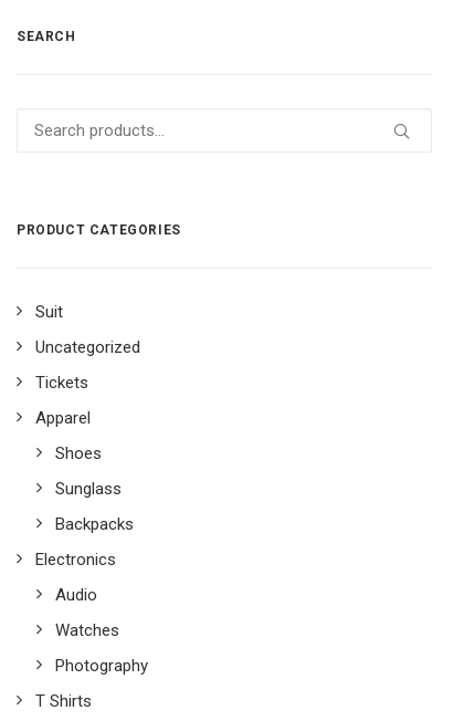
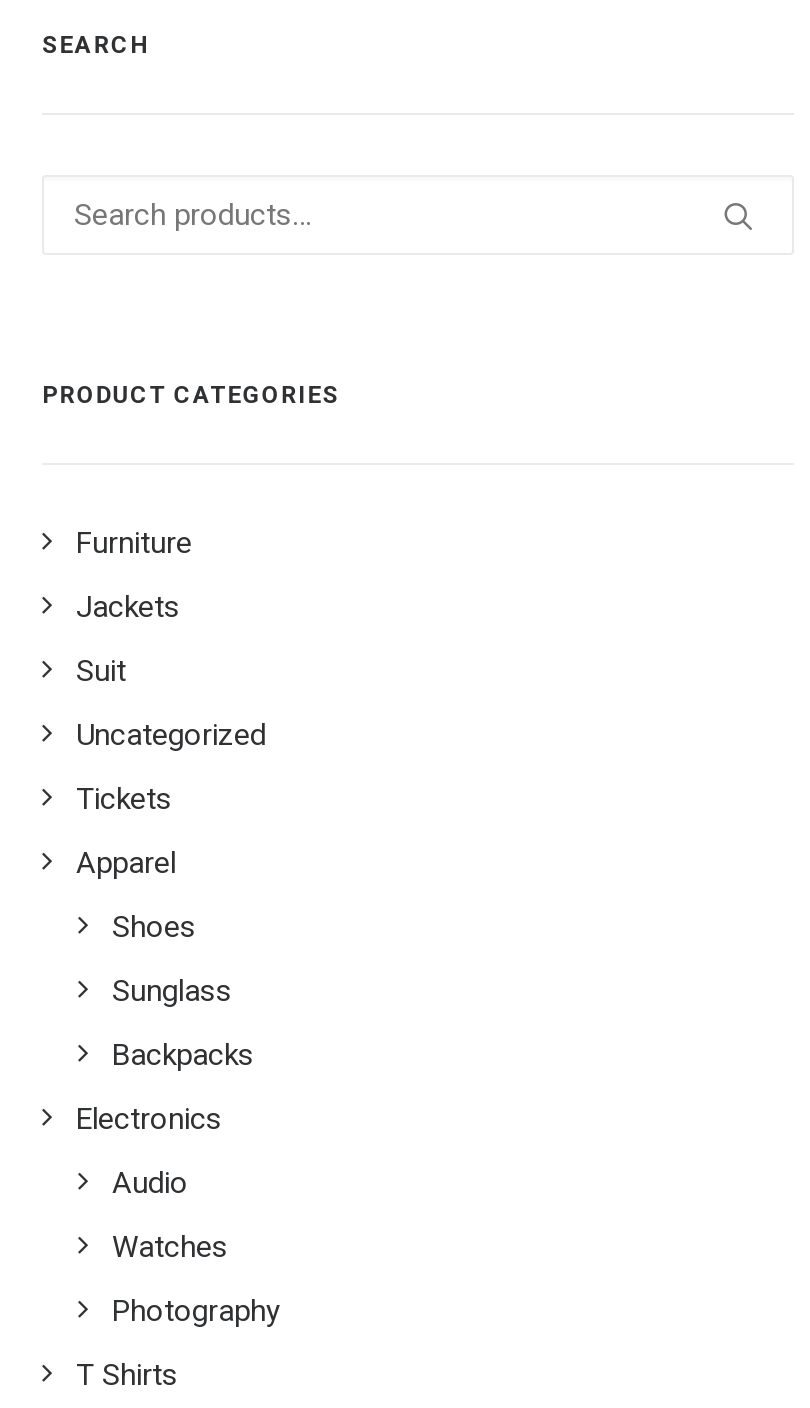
+ Furniture
+ Jackets
